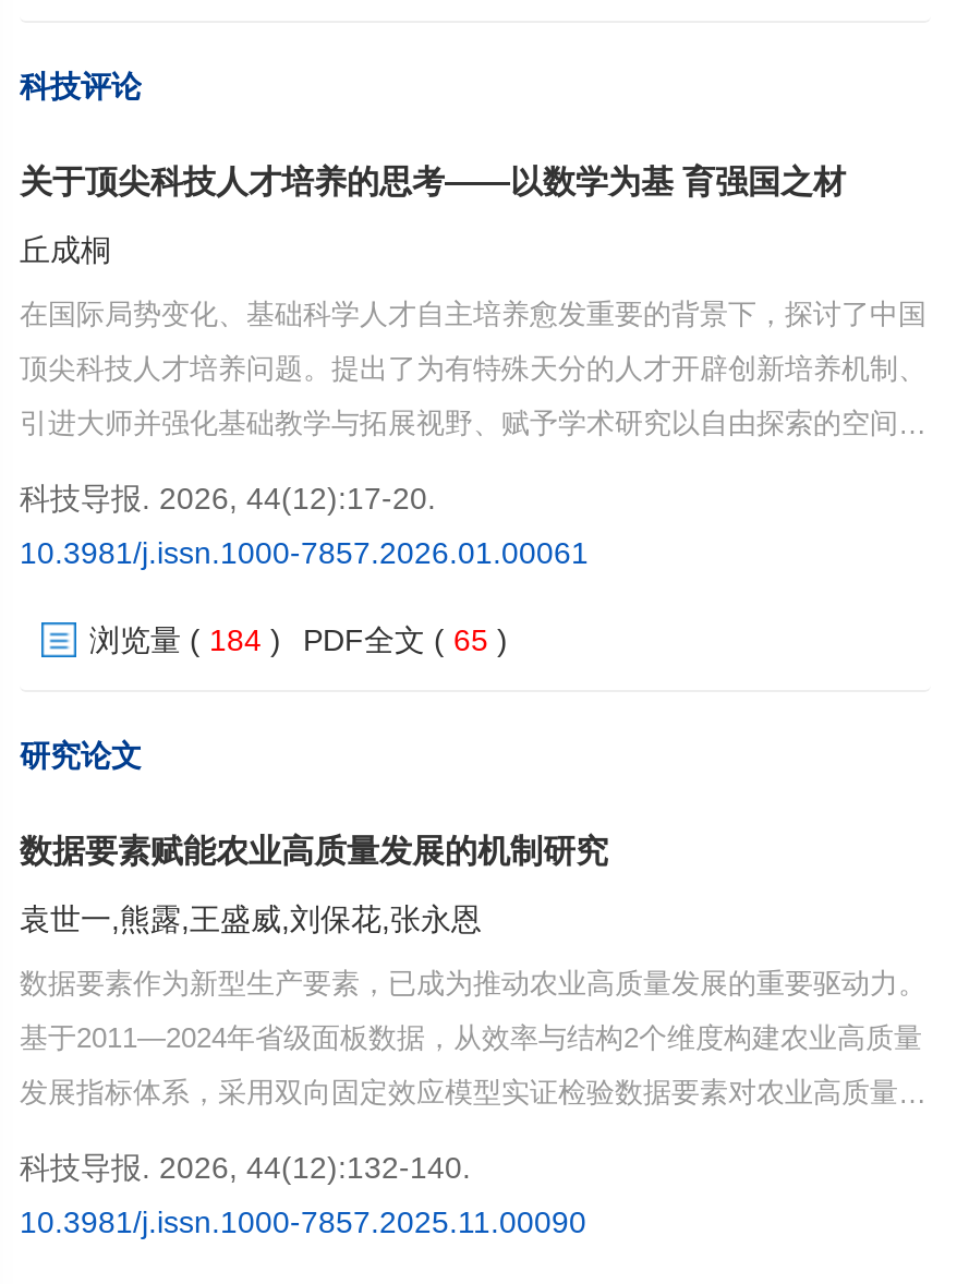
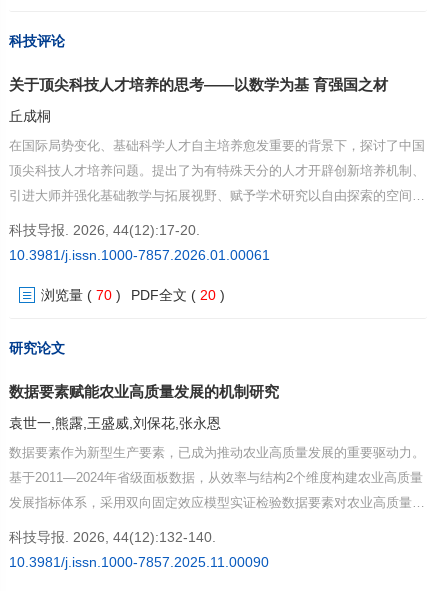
- 浏览量( 184)
+ 浏览量( 70)

- PDF全文( 65)
+ PDF全文( 20)
